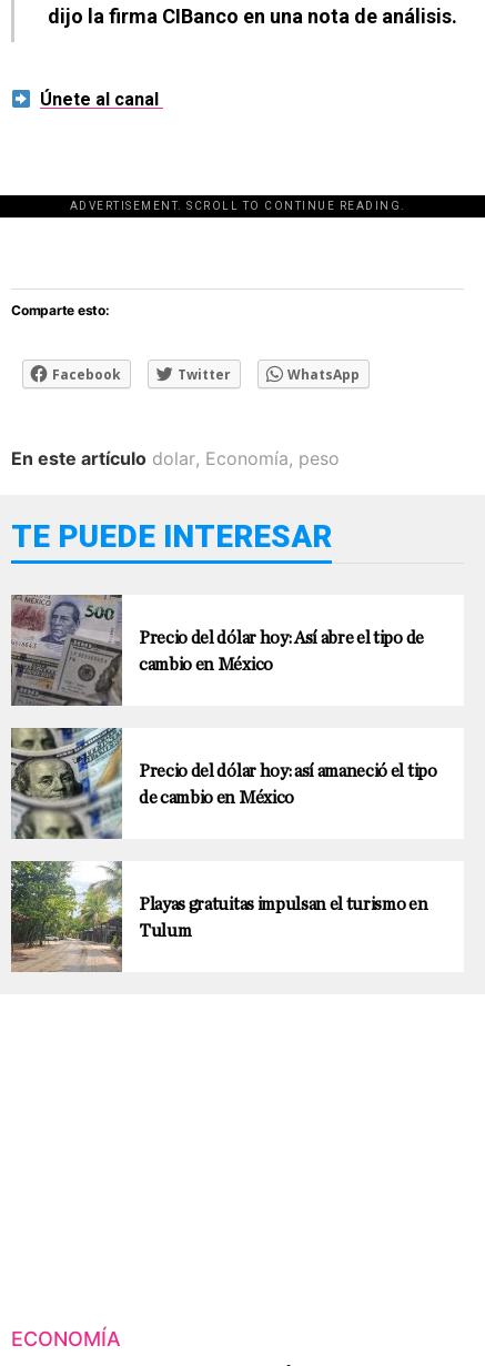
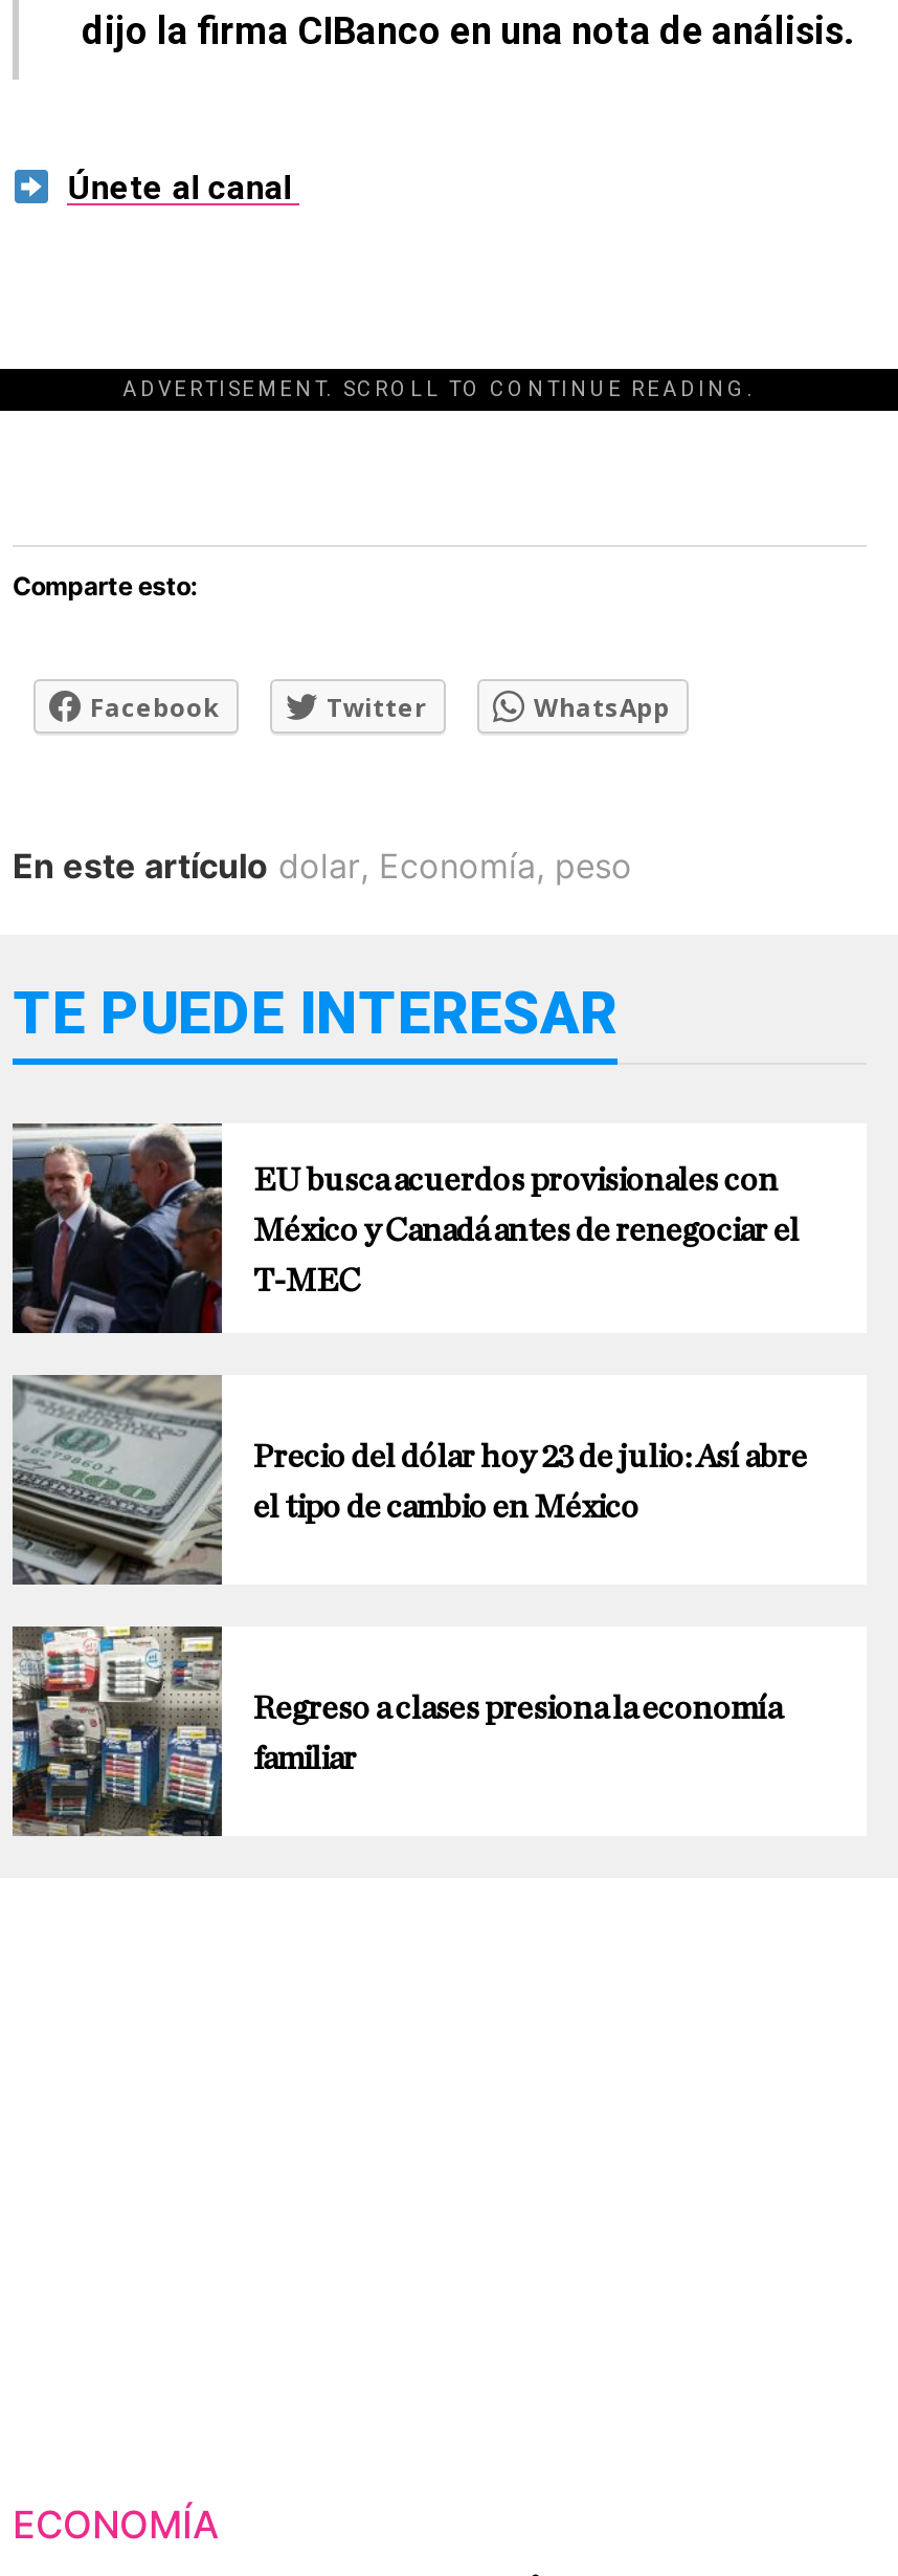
- [image]
- Precio del dólar hoy: Así abre el tipo de
- cambio en México
+ [image]
+ EU busca acuerdos provisionales con
+ México y Canadá antes de renegociar el
+ T-MEC

- [image]
- Precio del dólar hoy: así amaneció el tipo
- de cambio en México
+ [image]
+ Precio del dólar hoy 23 de julio: Así abre
+ el tipo de cambio en México

- [image]
- Playas gratuitas impulsan el turismo en
- Tulum
+ [image]
+ Regreso a clases presiona la economía
+ familiar
